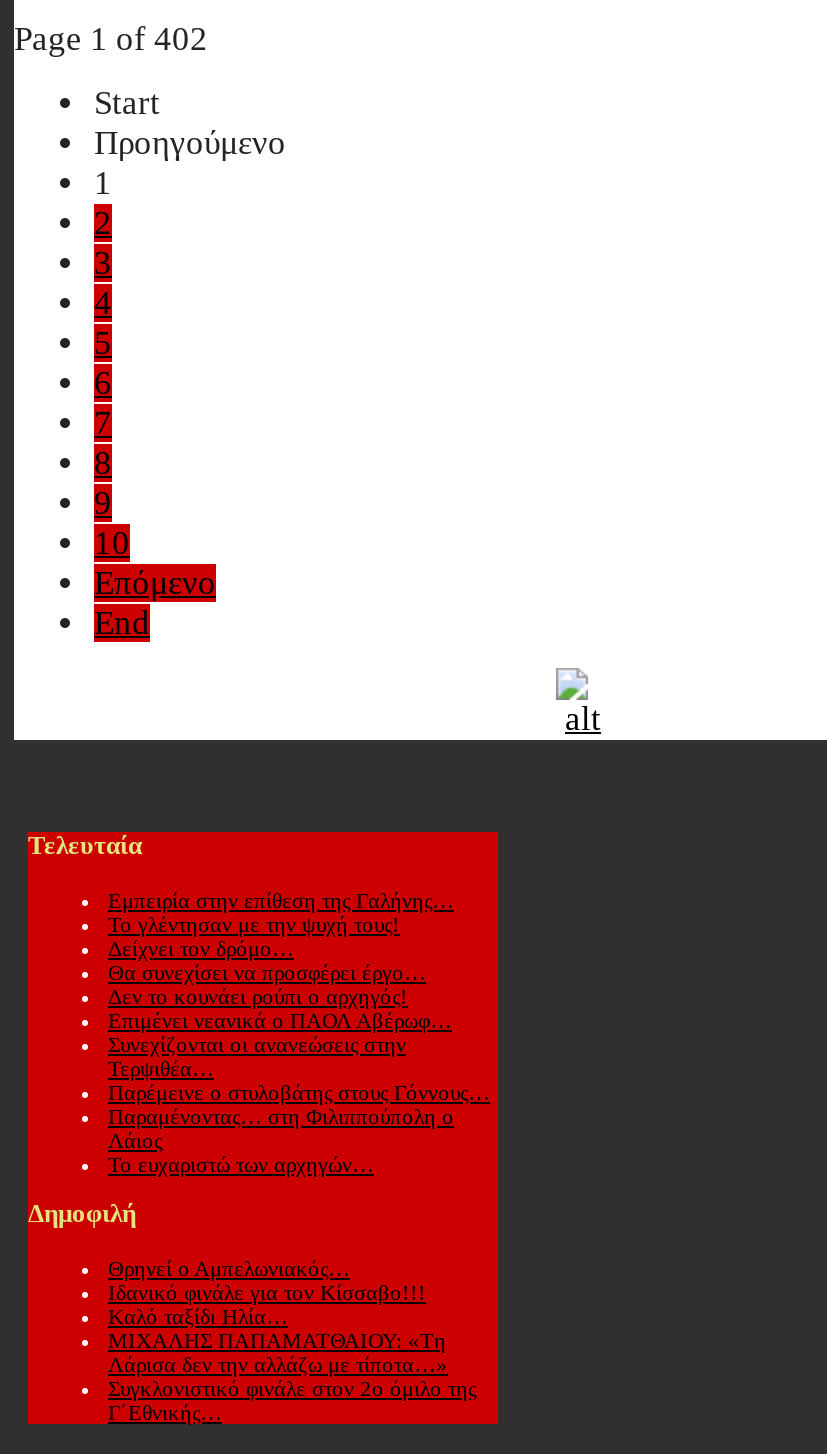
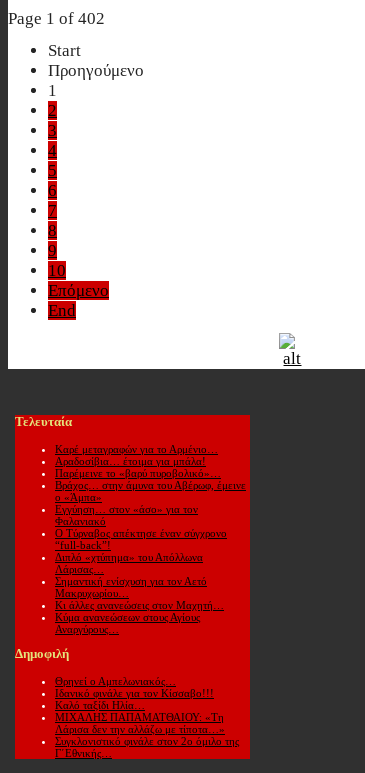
- Εμπειρία στην επίθεση της Γαλήνης…
- Το γλέντησαν με την ψυχή τους!
- Δείχνει τον δρόμο…
- Θα συνεχίσει να προσφέρει έργο…
- Δεν το κουνάει ρούπι ο αρχηγός!
- Επιμένει νεανικά ο ΠΑΟΛ Αβέρωφ…
- Συνεχίζονται οι ανανεώσεις στην
- Τερψιθέα…
- Παρέμεινε ο στυλοβάτης στους Γόννους…
- Παραμένοντας… στη Φιλιππούπολη ο
- Λάιος
- Το ευχαριστώ των αρχηγών…
+ Καρέ μεταγραφών για το Αρμένιο…
+ Αραδοσίβια… έτοιμα για μπάλα!
+ Παρέμεινε το «βαρύ πυροβολικό»…
+ Βράχος… στην άμυνα του Αβέρωφ, έμεινε
+ ο «Άμπα»
+ Εγγύηση… στον «άσο» για τον
+ Φαλανιακό
+ Ο Τύρναβος απέκτησε έναν σύγχρονο
+ “full-back”!
+ Διπλό «χτύπημα» του Απόλλωνα
+ Λάρισας…
+ Σημαντική ενίσχυση για τον Αετό
+ Μακρυχωρίου…
+ Κι άλλες ανανεώσεις στον Μαχητή…
+ Κύμα ανανεώσεων στους Αγίους
+ Αναργύρους…
